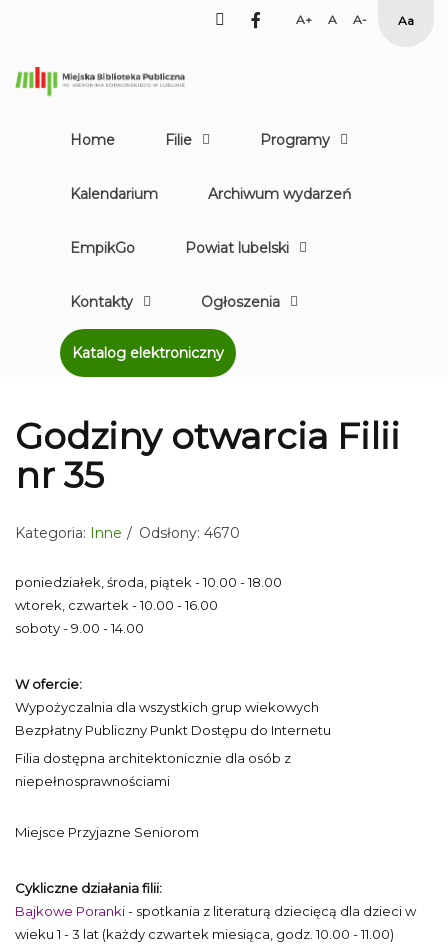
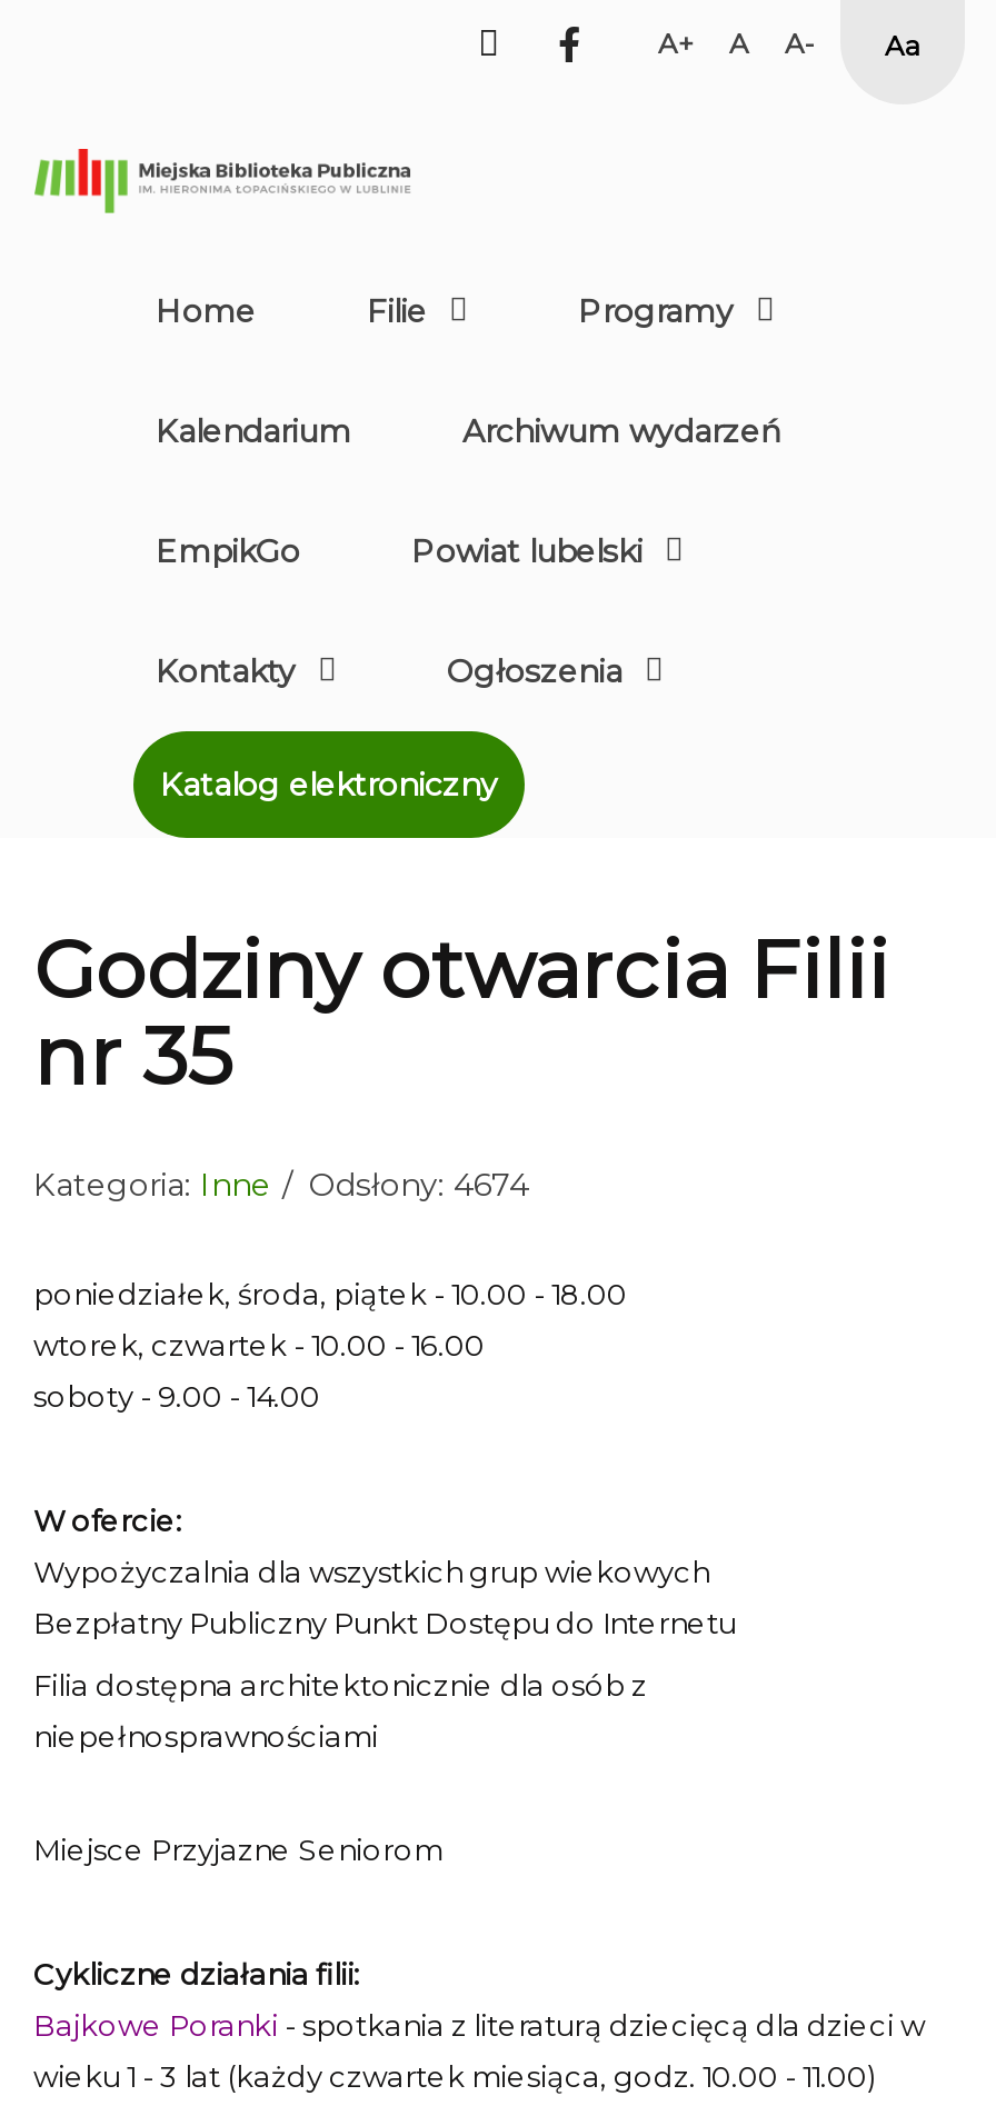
- Kategoria: Inne Odsłony: 4670
+ Kategoria: Inne Odsłony: 4674
